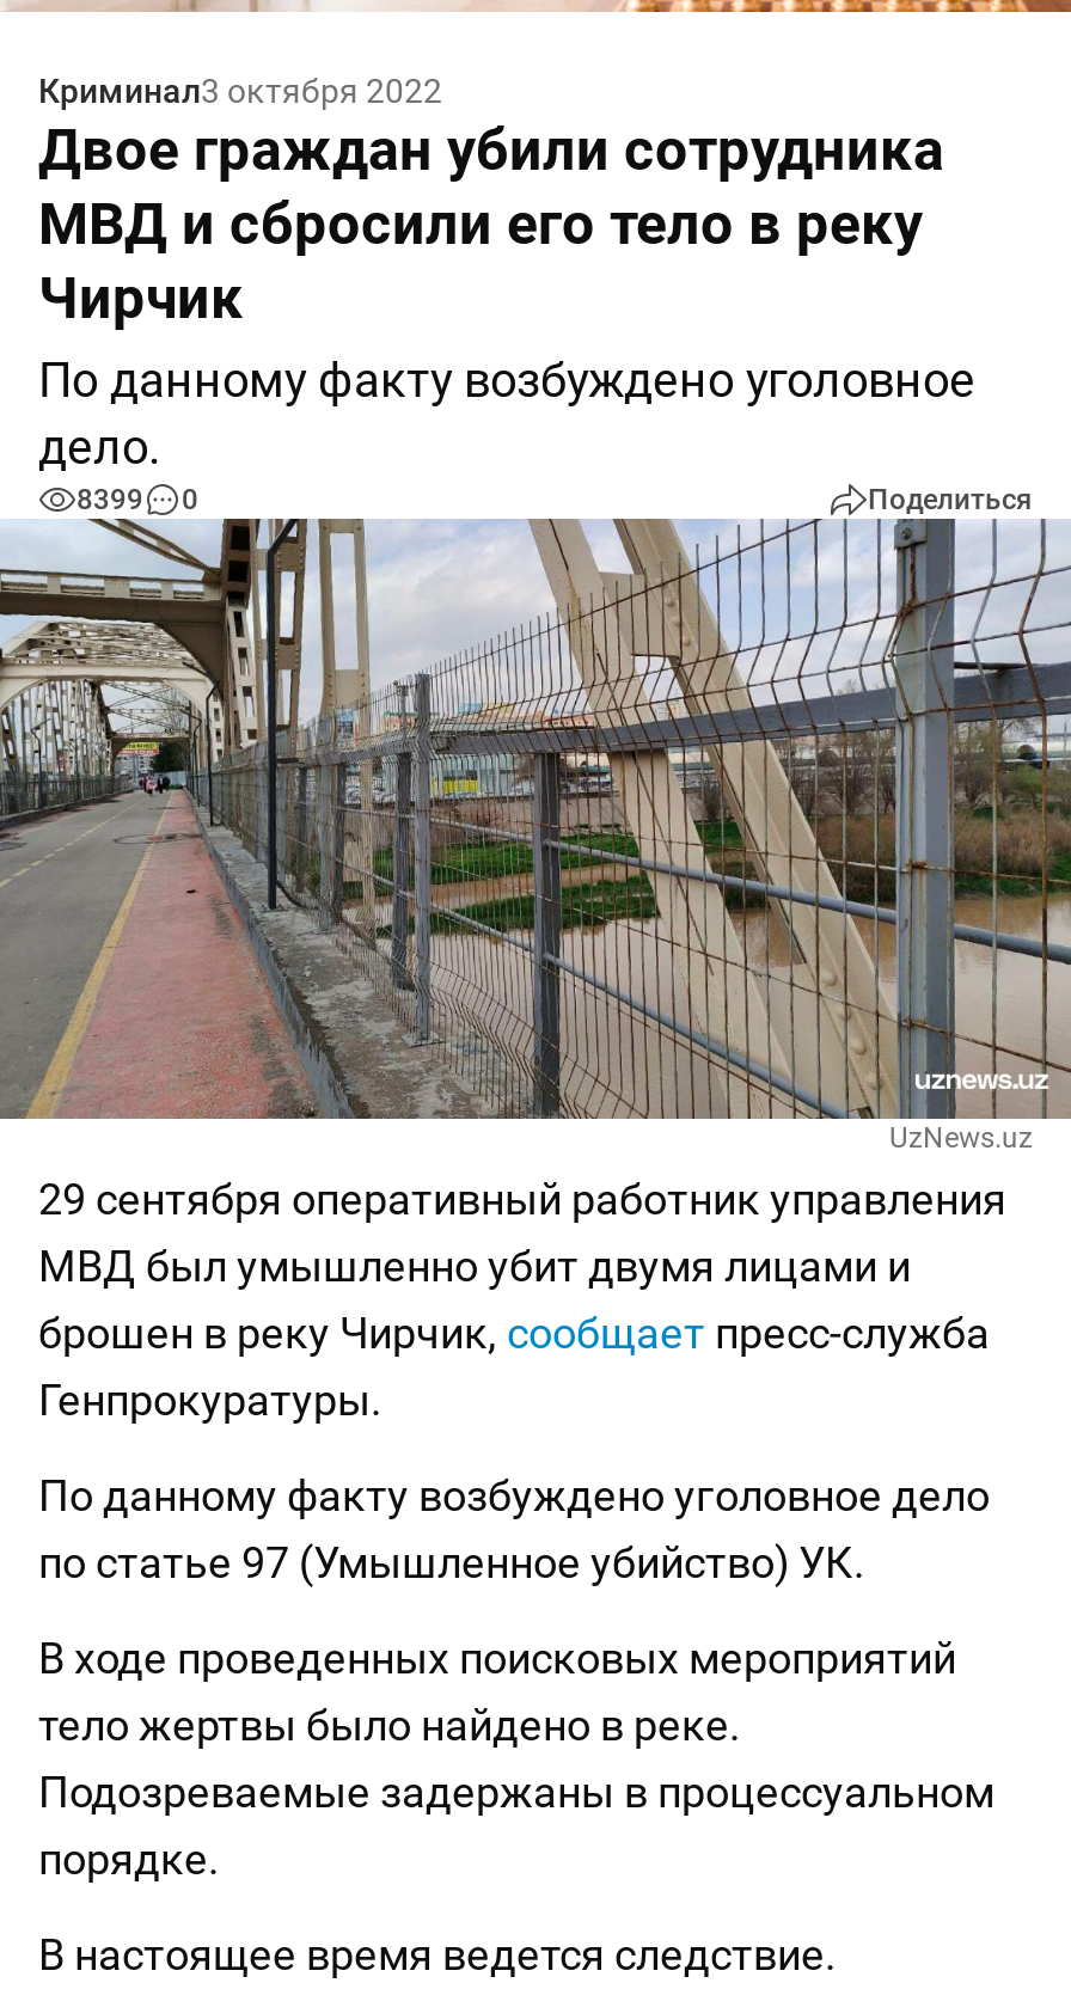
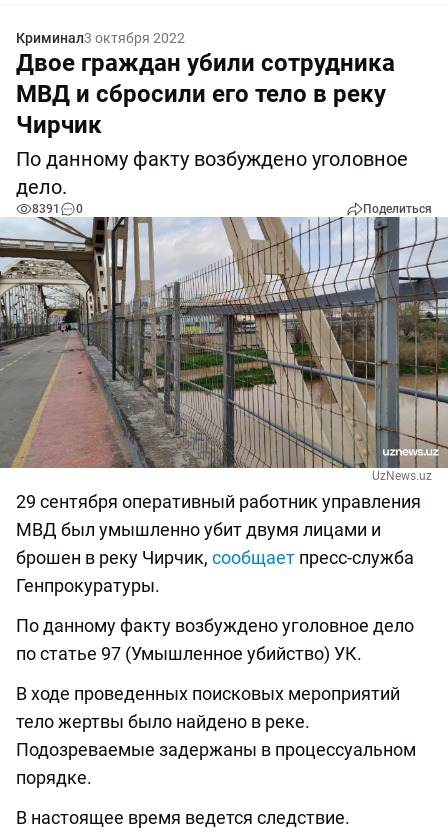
- 8399 0
+ 8391 0
